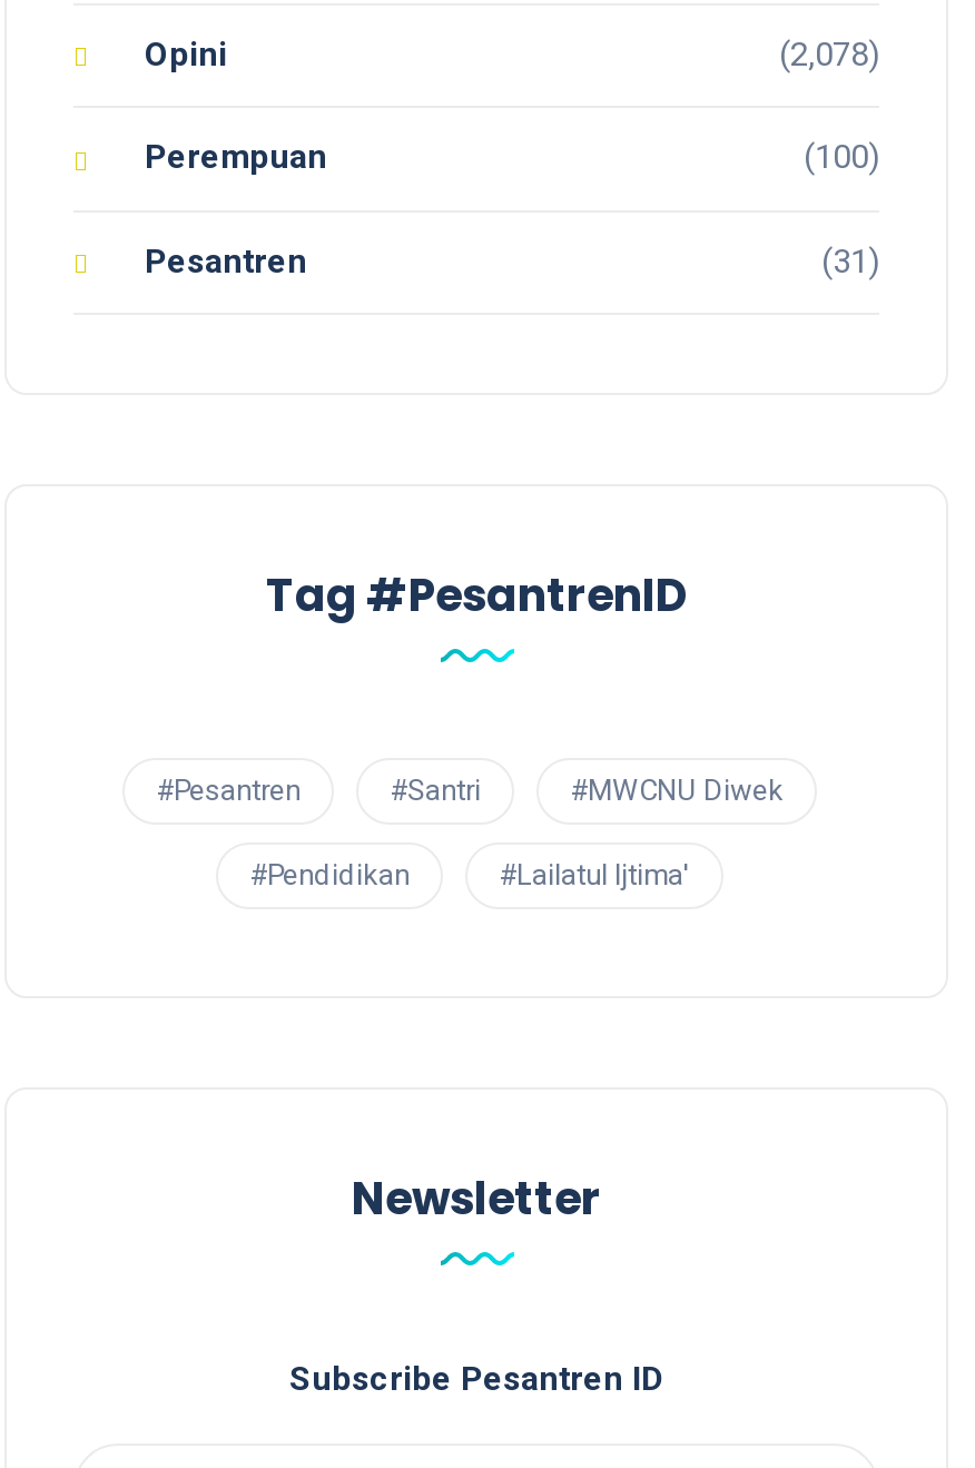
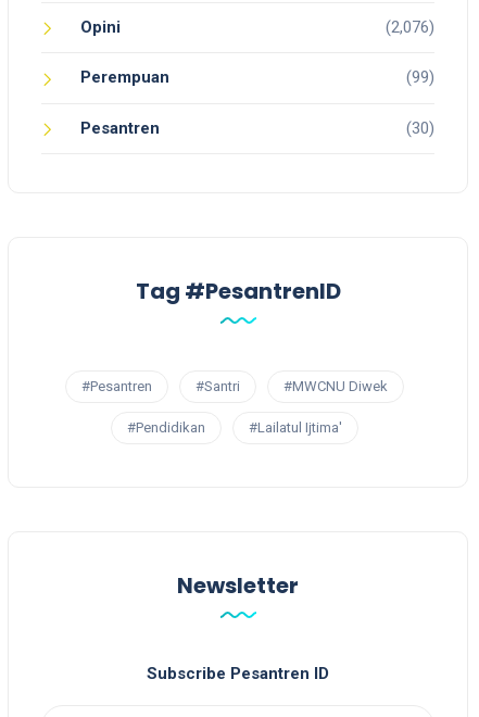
- (2,078)
+ (2,076)

- (100)
+ (99)

- (31)
+ (30)
